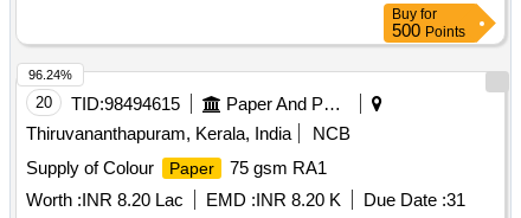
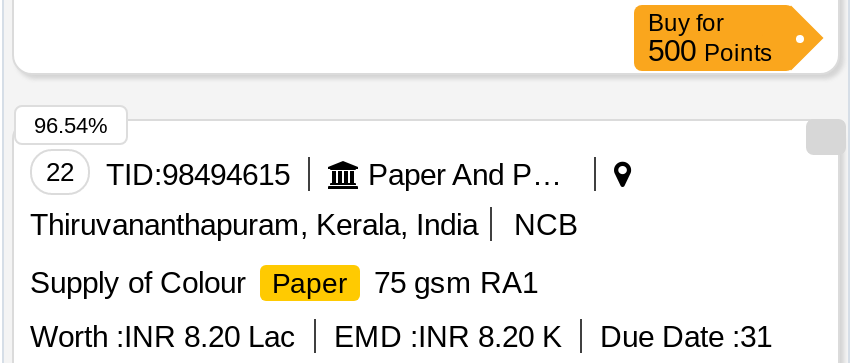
- 96.24%
+ 96.54%

- 20 TID:98494615
+ 22 TID:98494615
